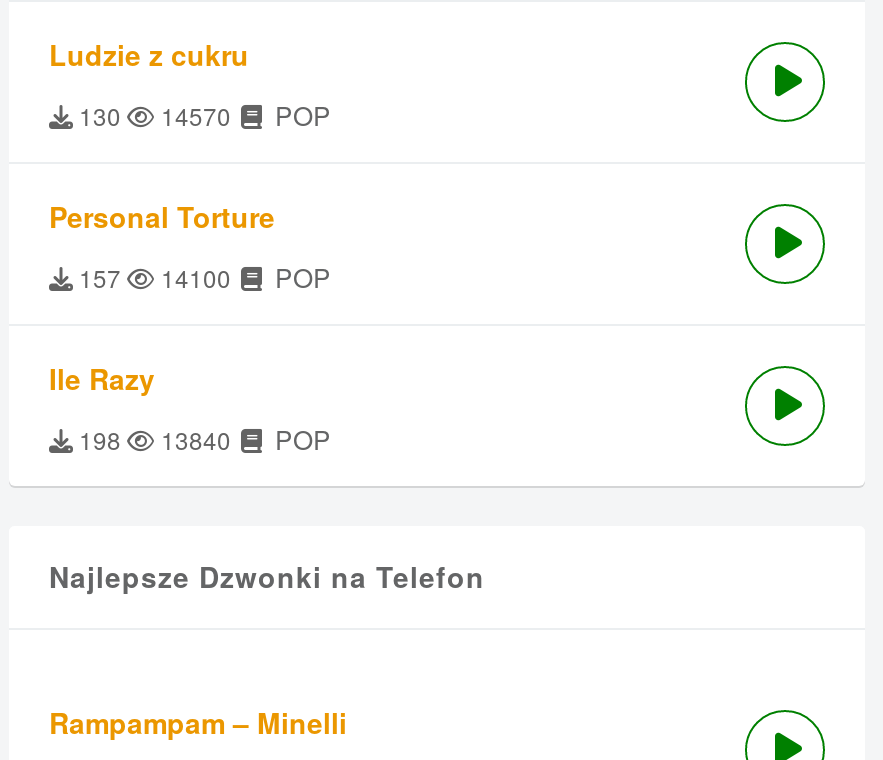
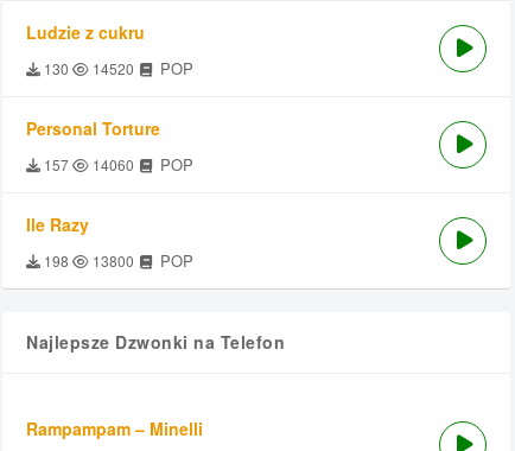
- 130 14570 POP
+ 130 14520 POP

- 157 14100 POP
+ 157 14060 POP

- 198 13840 POP
+ 198 13800 POP
